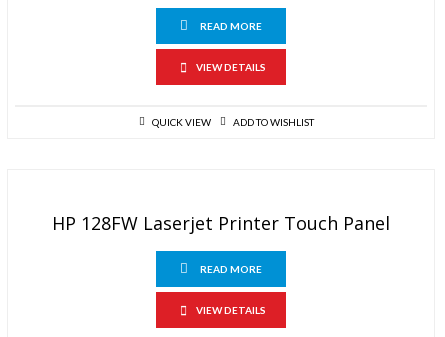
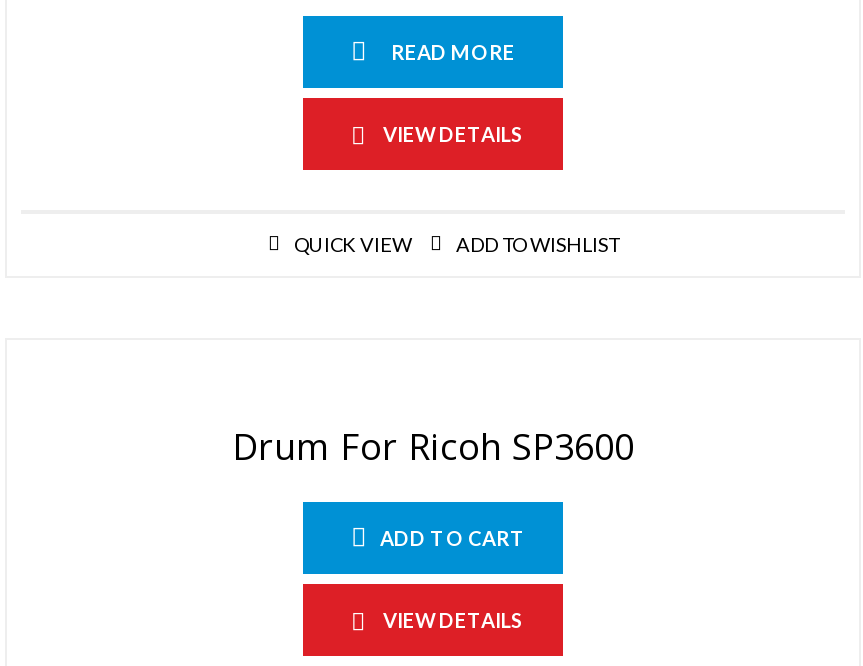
- HP 128FW Laserjet Printer Touch Panel
+ Drum For Ricoh SP3600

- READ MORE
+ ADD TO CART
